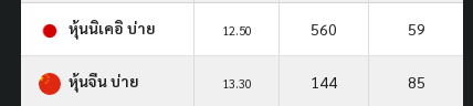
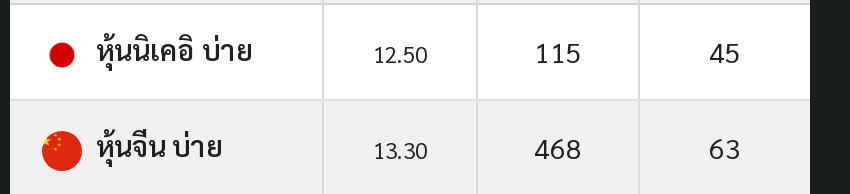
- 560
+ 115

- 59
+ 45

- 144
+ 468

- 85
+ 63
